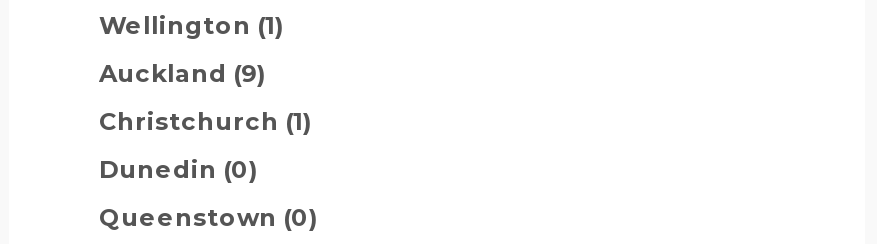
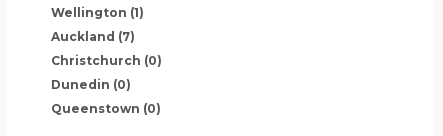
- Auckland (9)
+ Auckland (7)

- Christchurch (1)
+ Christchurch (0)
